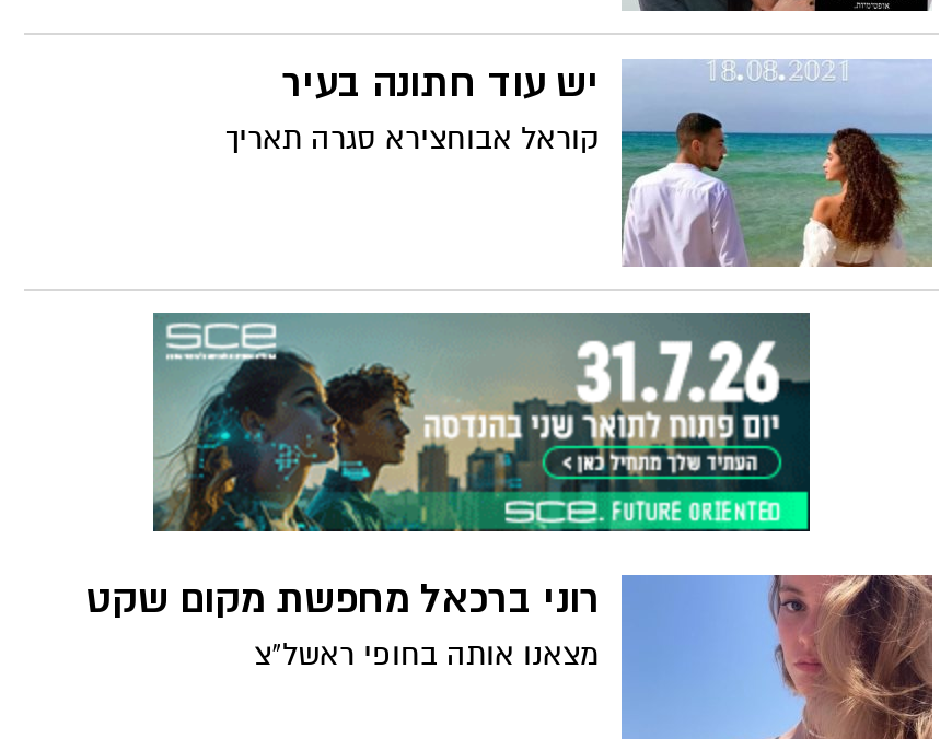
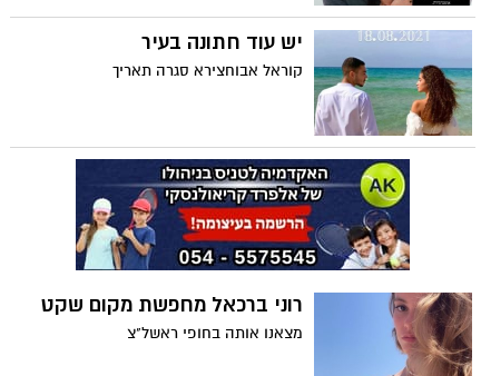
- [image]
+ [image]
